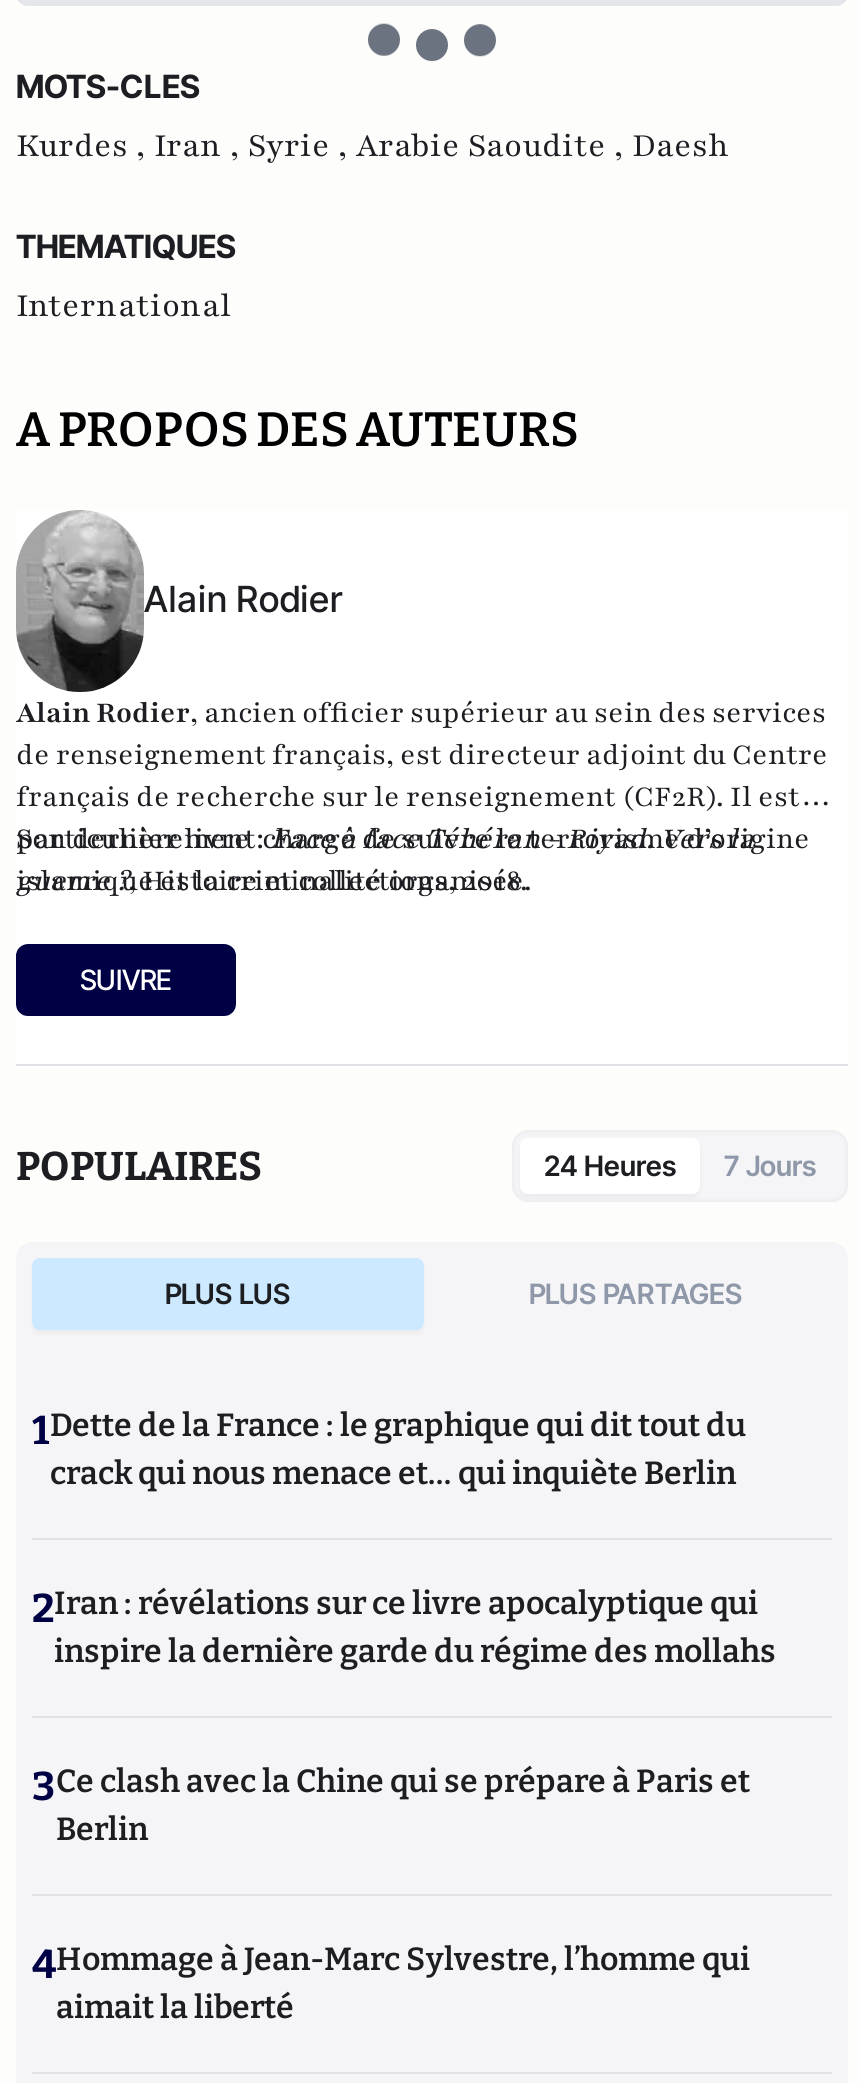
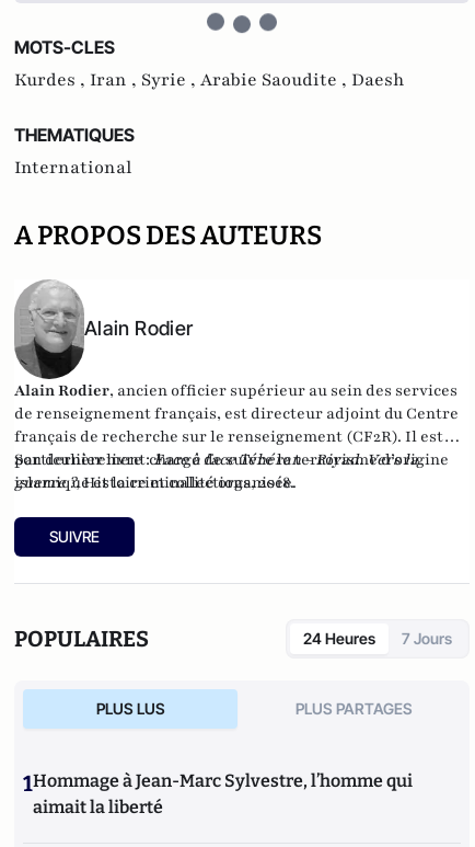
- 1Dette de la France : le graphique qui dit tout du
- crack qui nous menace et… qui inquiète Berlin
- 2Iran : révélations sur ce livre apocalyptique qui
- inspire la dernière garde du régime des mollahs
- 3Ce clash avec la Chine qui se prépare à Paris et
- Berlin
- 4Hommage à Jean-Marc Sylvestre, l’homme qui
+ 1Hommage à Jean-Marc Sylvestre, l’homme qui
